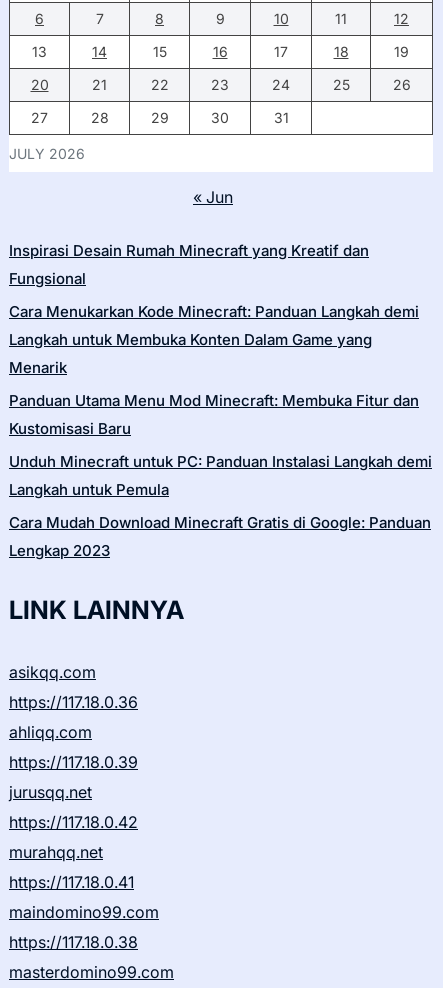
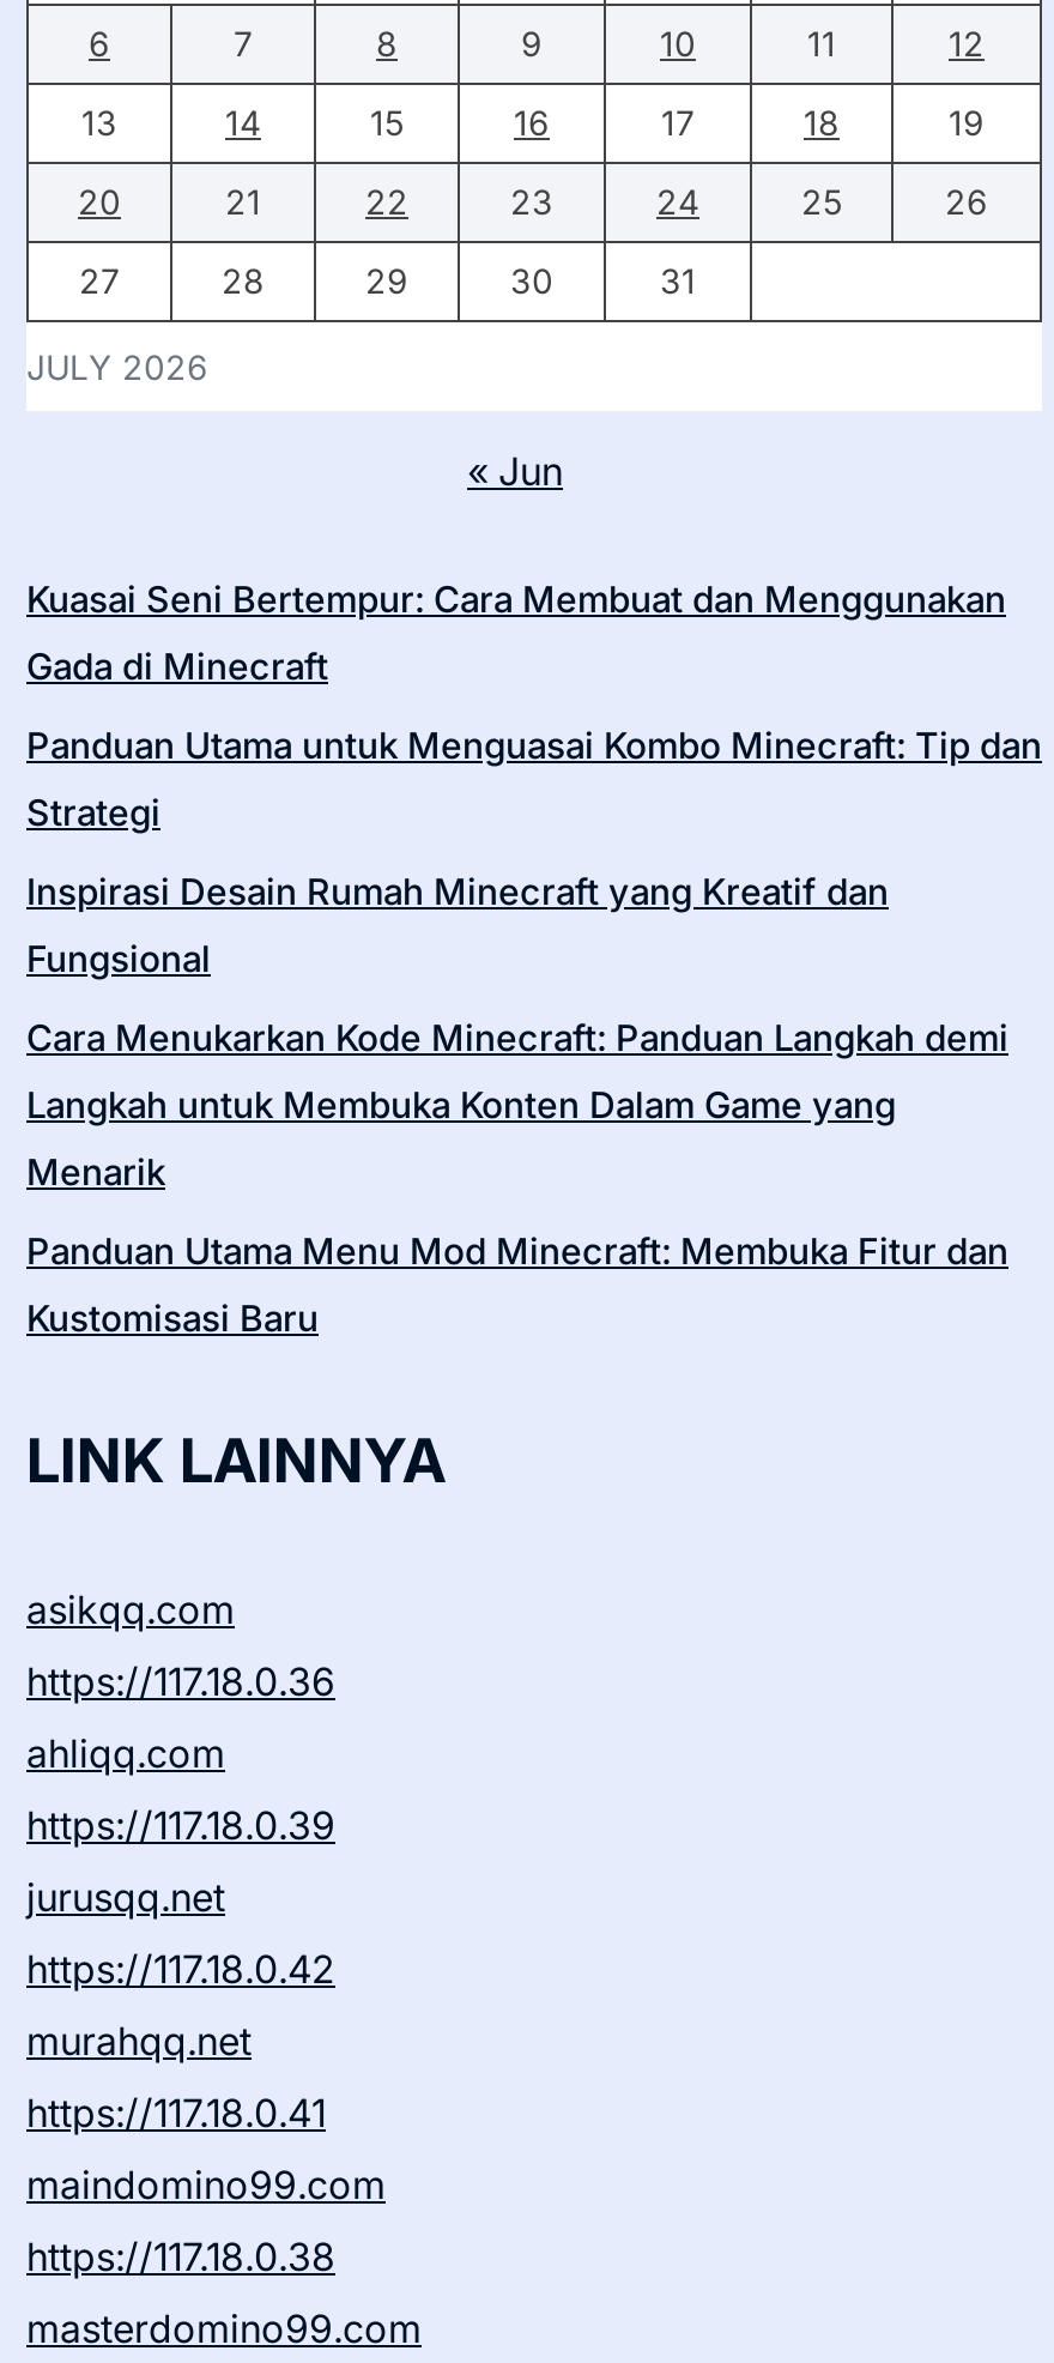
+ Kuasai Seni Bertempur: Cara Membuat dan Menggunakan
+ Gada di Minecraft
+ Panduan Utama untuk Menguasai Kombo Minecraft: Tip dan
+ Strategi

moved down: Inspirasi Desain Rumah Minecraft yang Kreatif dan | Fungsional | Cara Menukarkan Kode Minecraft: Panduan Langkah demi | Langkah untuk Membuka Konten Dalam Game yang | Menarik | Panduan Utama Menu Mod Minecraft: Membuka Fitur dan | Kustomisasi Baru

- Unduh Minecraft untuk PC: Panduan Instalasi Langkah demi
- Langkah untuk Pemula
- Cara Mudah Download Minecraft Gratis di Google: Panduan
- Lengkap 2023
